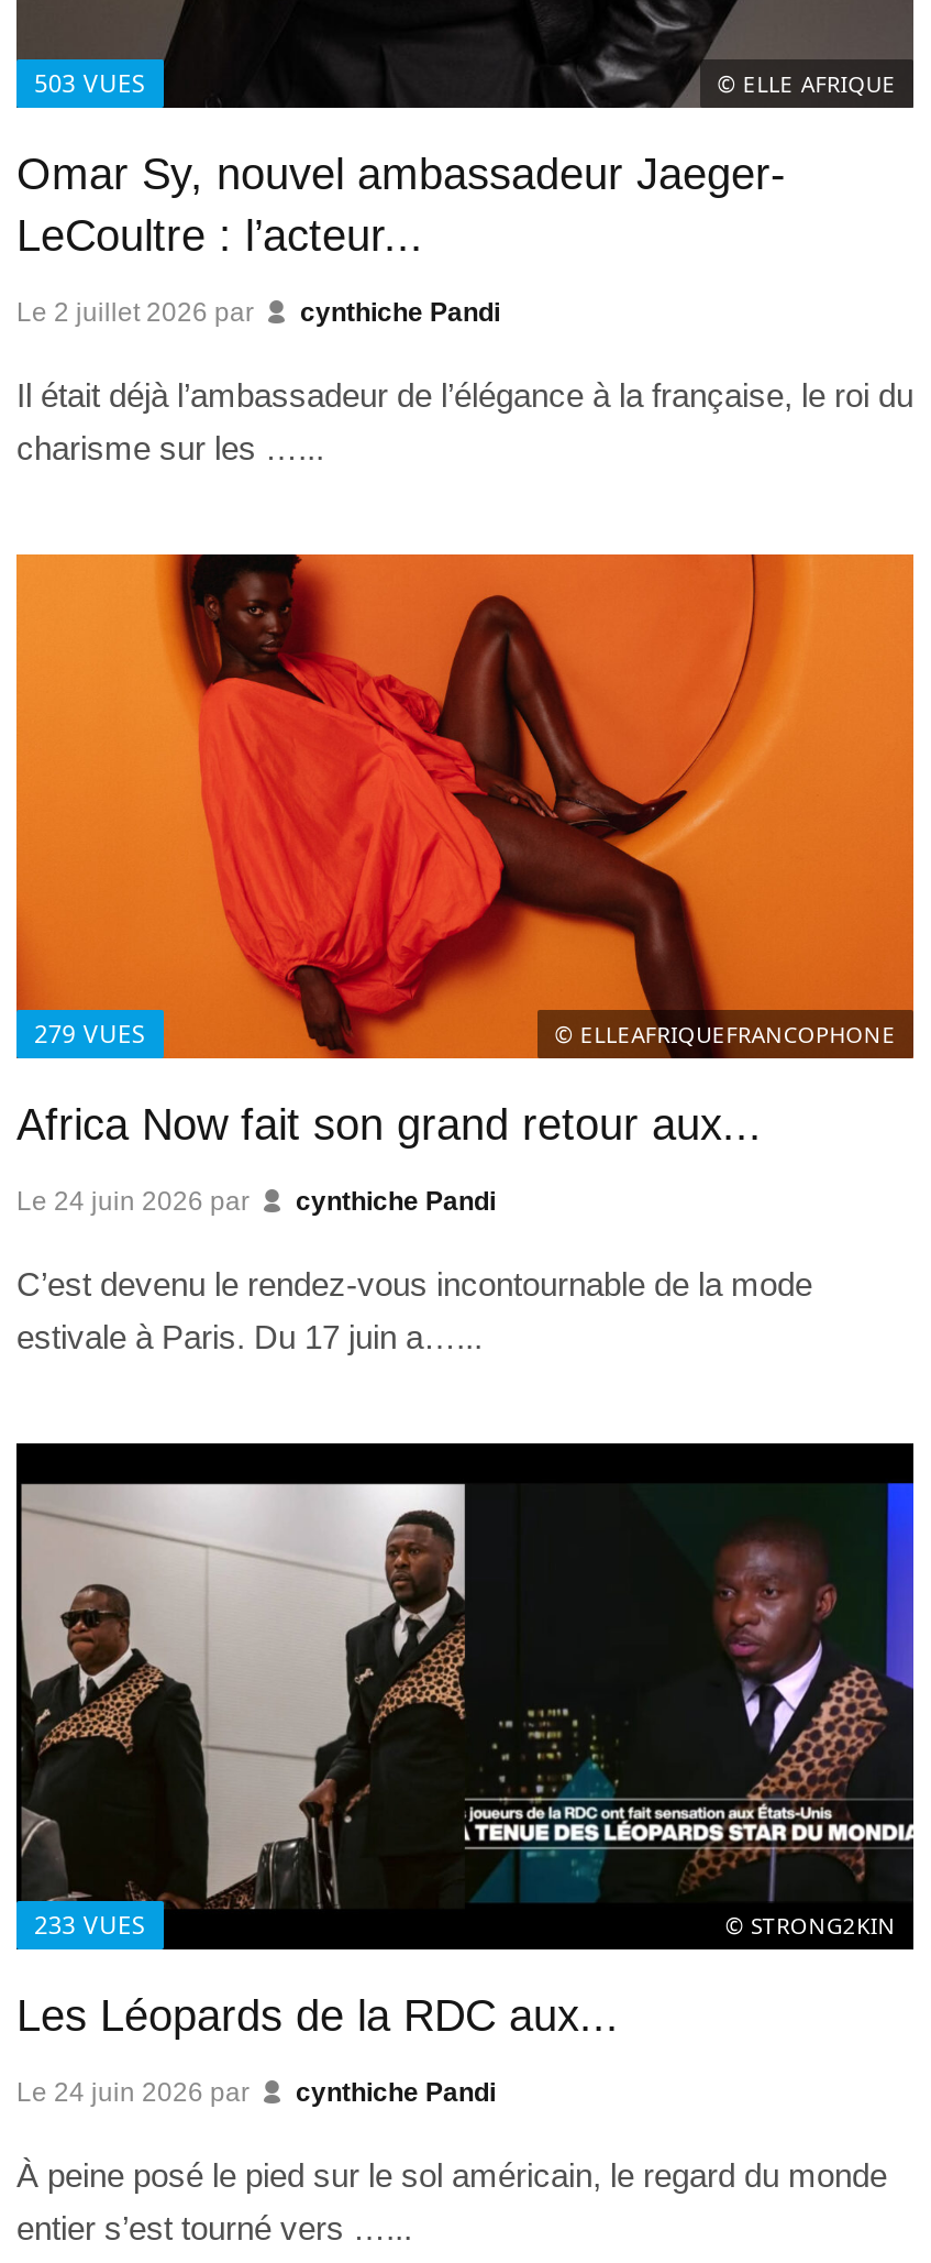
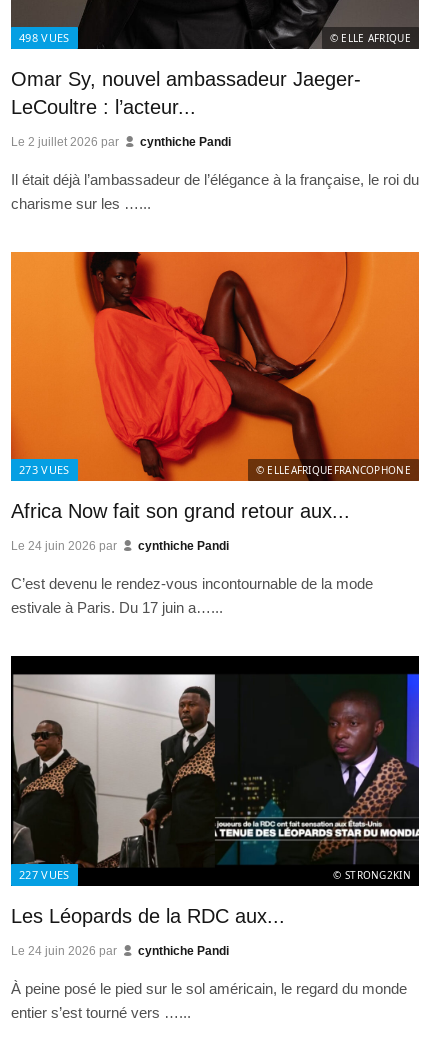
- 503 VUES
+ 498 VUES

- 279 VUES
+ 273 VUES

- 233 VUES
+ 227 VUES
